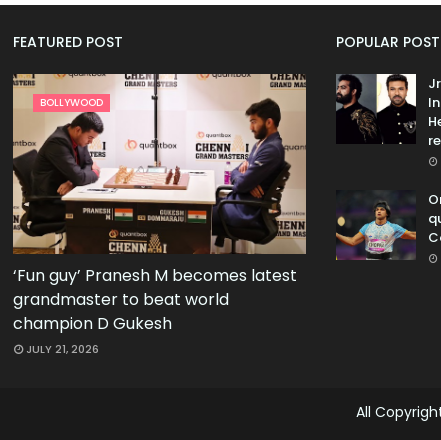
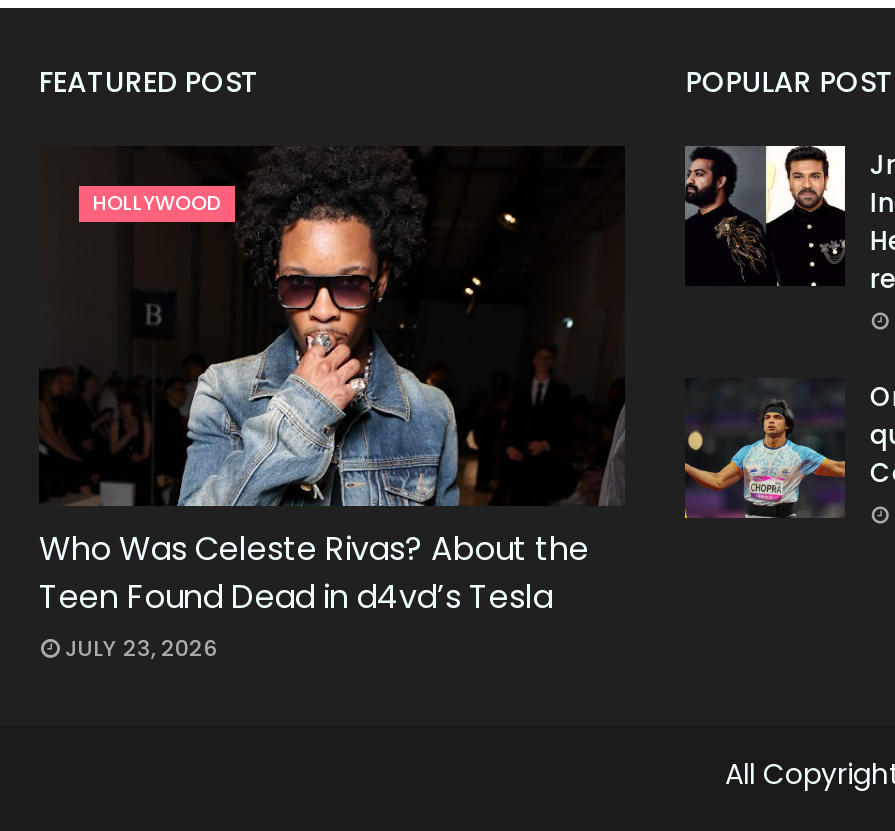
- [image]
- BOLLYWOOD
+ [image]
+ HOLLYWOOD

- ‘Fun guy’ Pranesh M becomes latest
- grandmaster to beat world
- champion D Gukesh
- JULY 21, 2026
+ Who Was Celeste Rivas? About the
+ Teen Found Dead in d4vd’s Tesla
+ JULY 23, 2026
